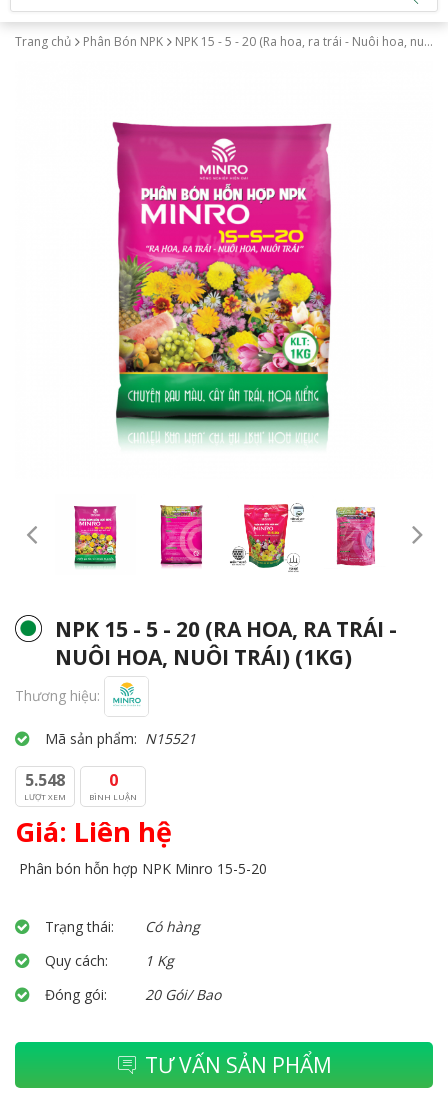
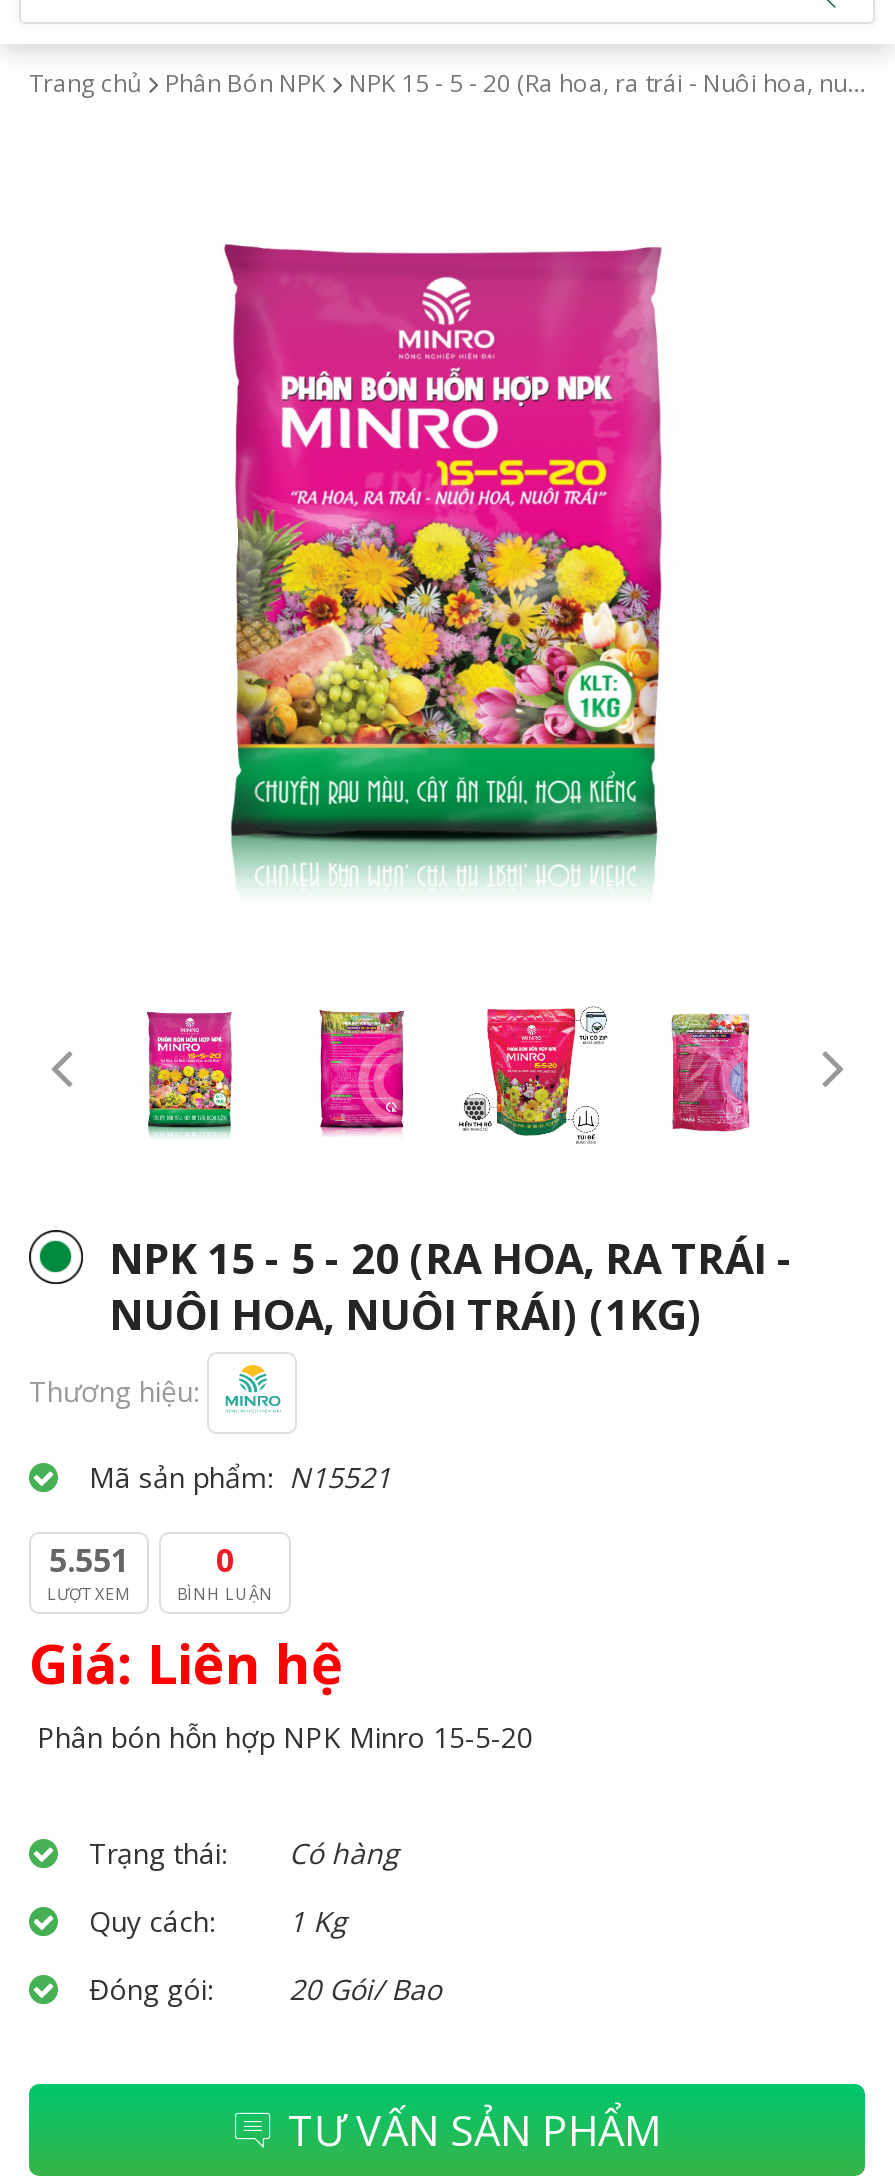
- 5.548 0
+ 5.551 0
